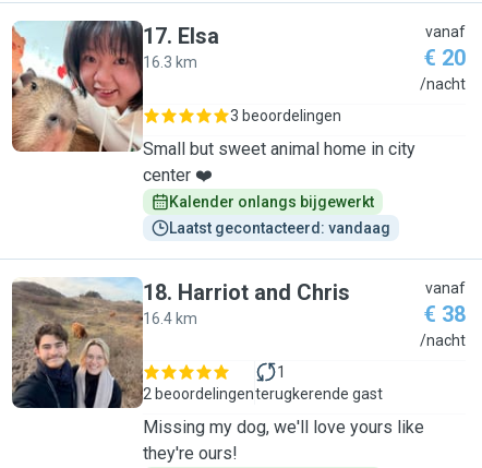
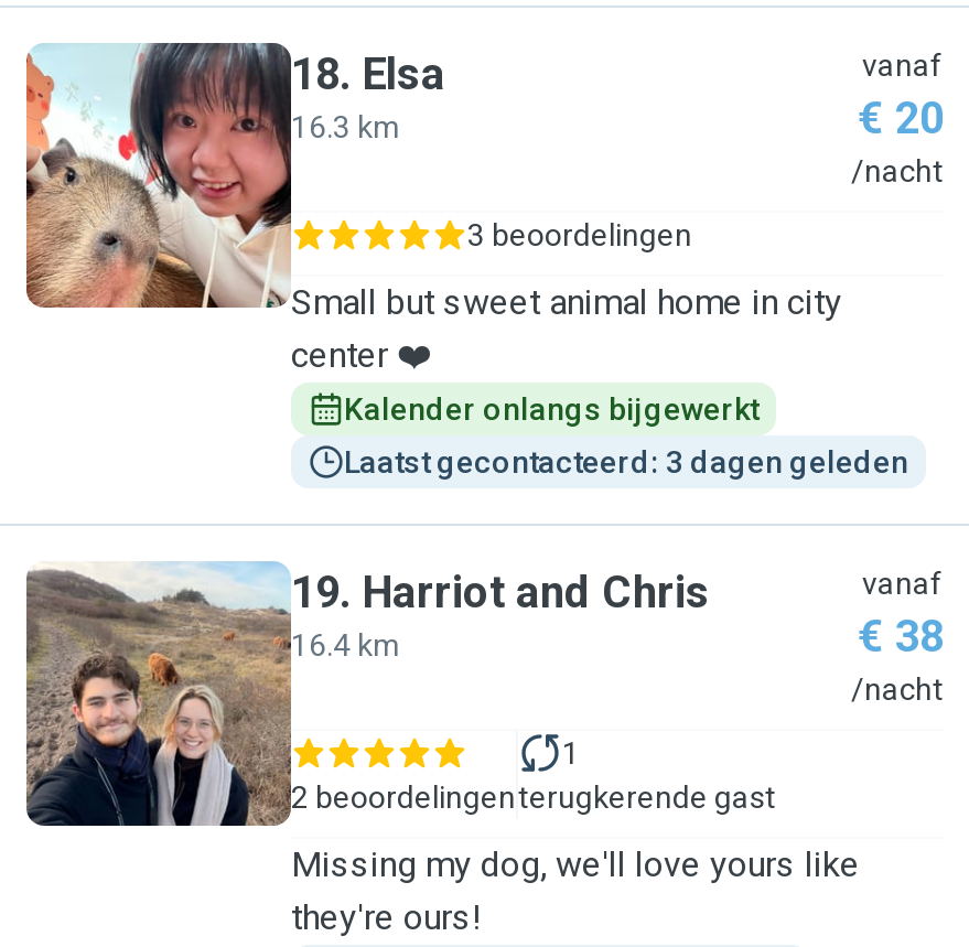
- 17. Elsa
+ 18. Elsa

- Laatst gecontacteerd: vandaag
+ Laatst gecontacteerd: 3 dagen geleden

- 18. Harriot and Chris
+ 19. Harriot and Chris
